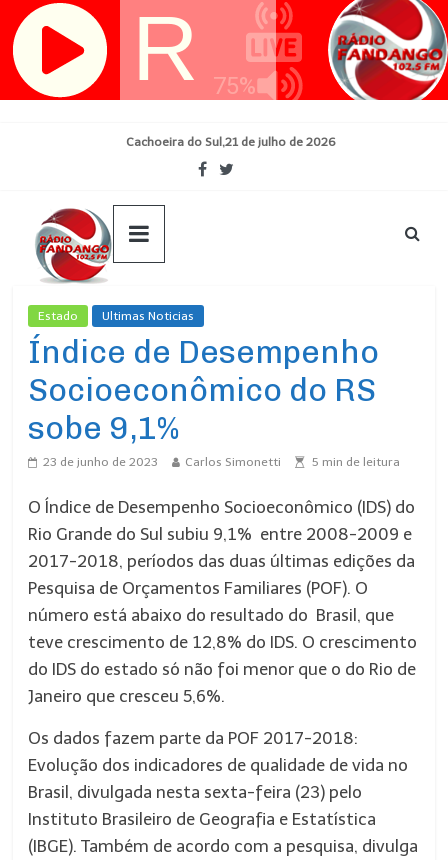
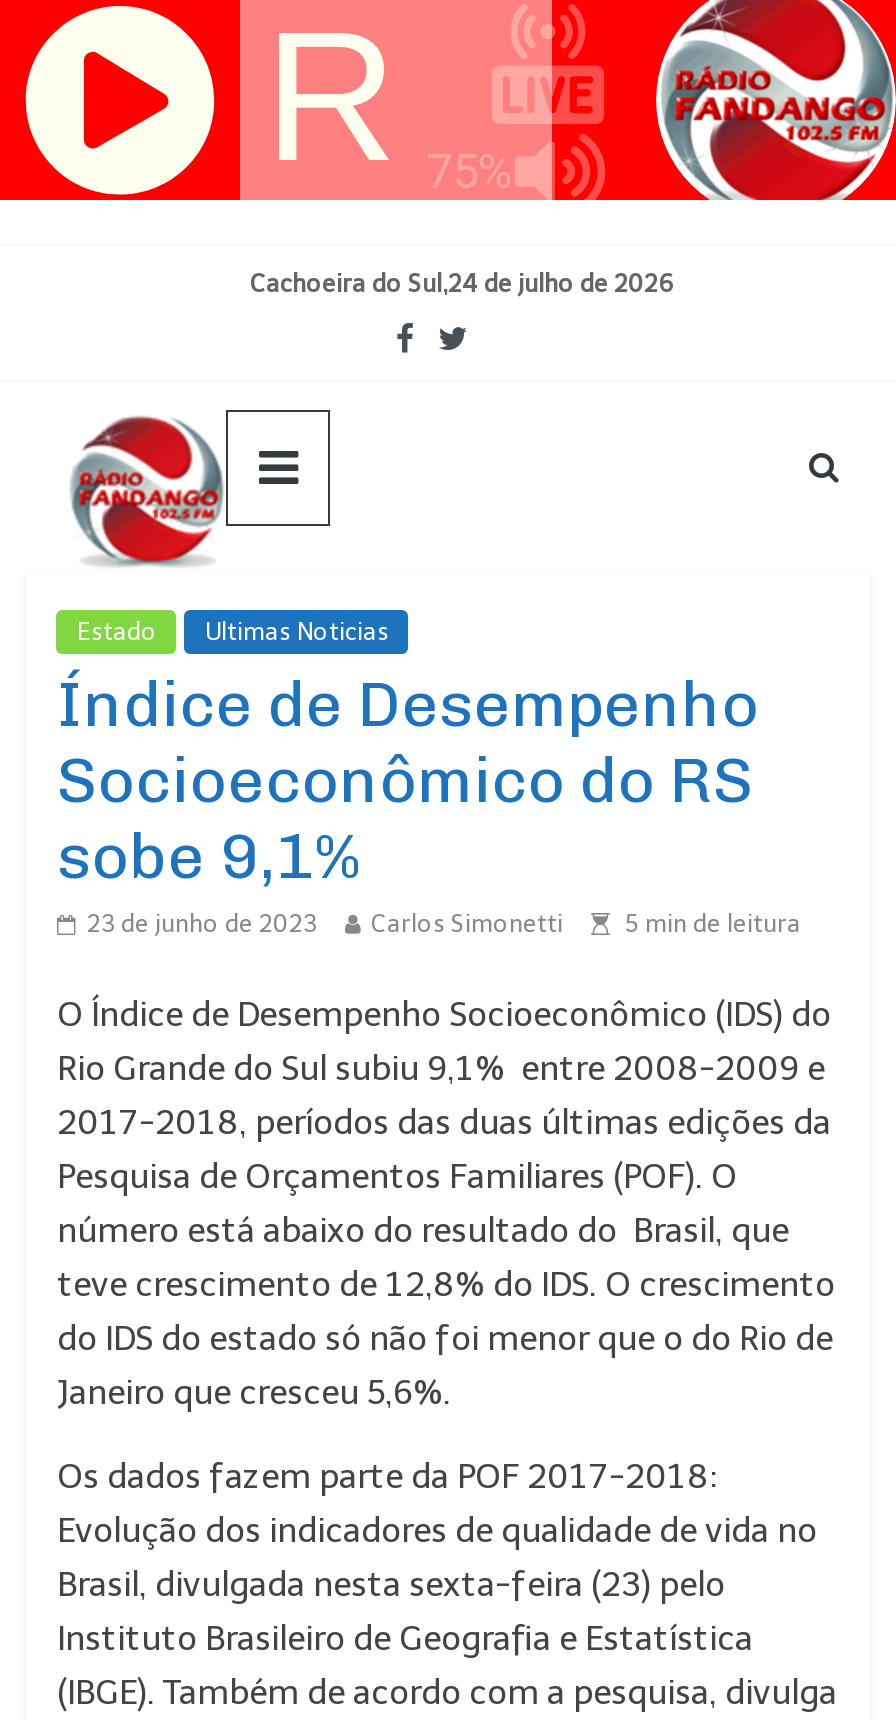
- Cachoeira do Sul,21 de julho de 2026
+ Cachoeira do Sul,24 de julho de 2026
